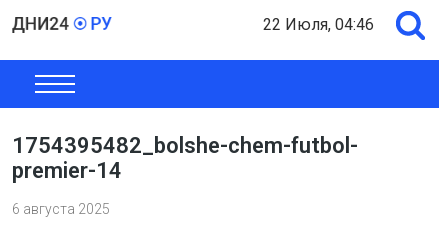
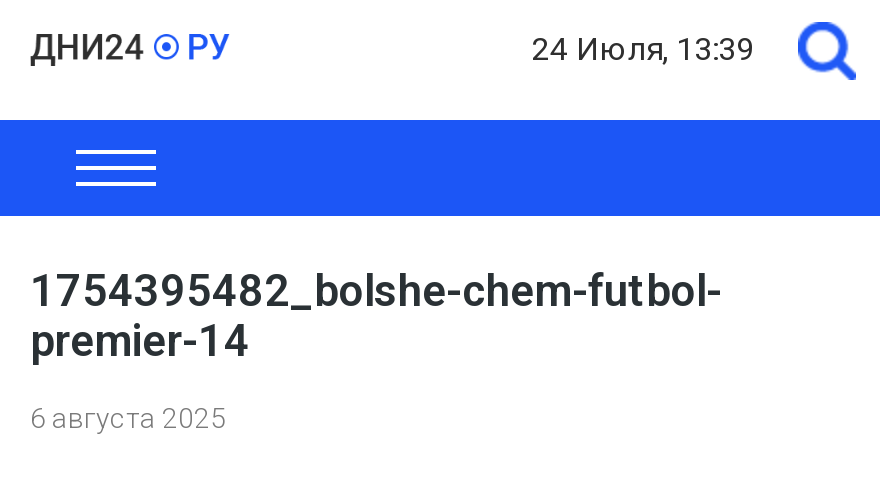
- 22 Июля, 04:46
+ 24 Июля, 13:39
